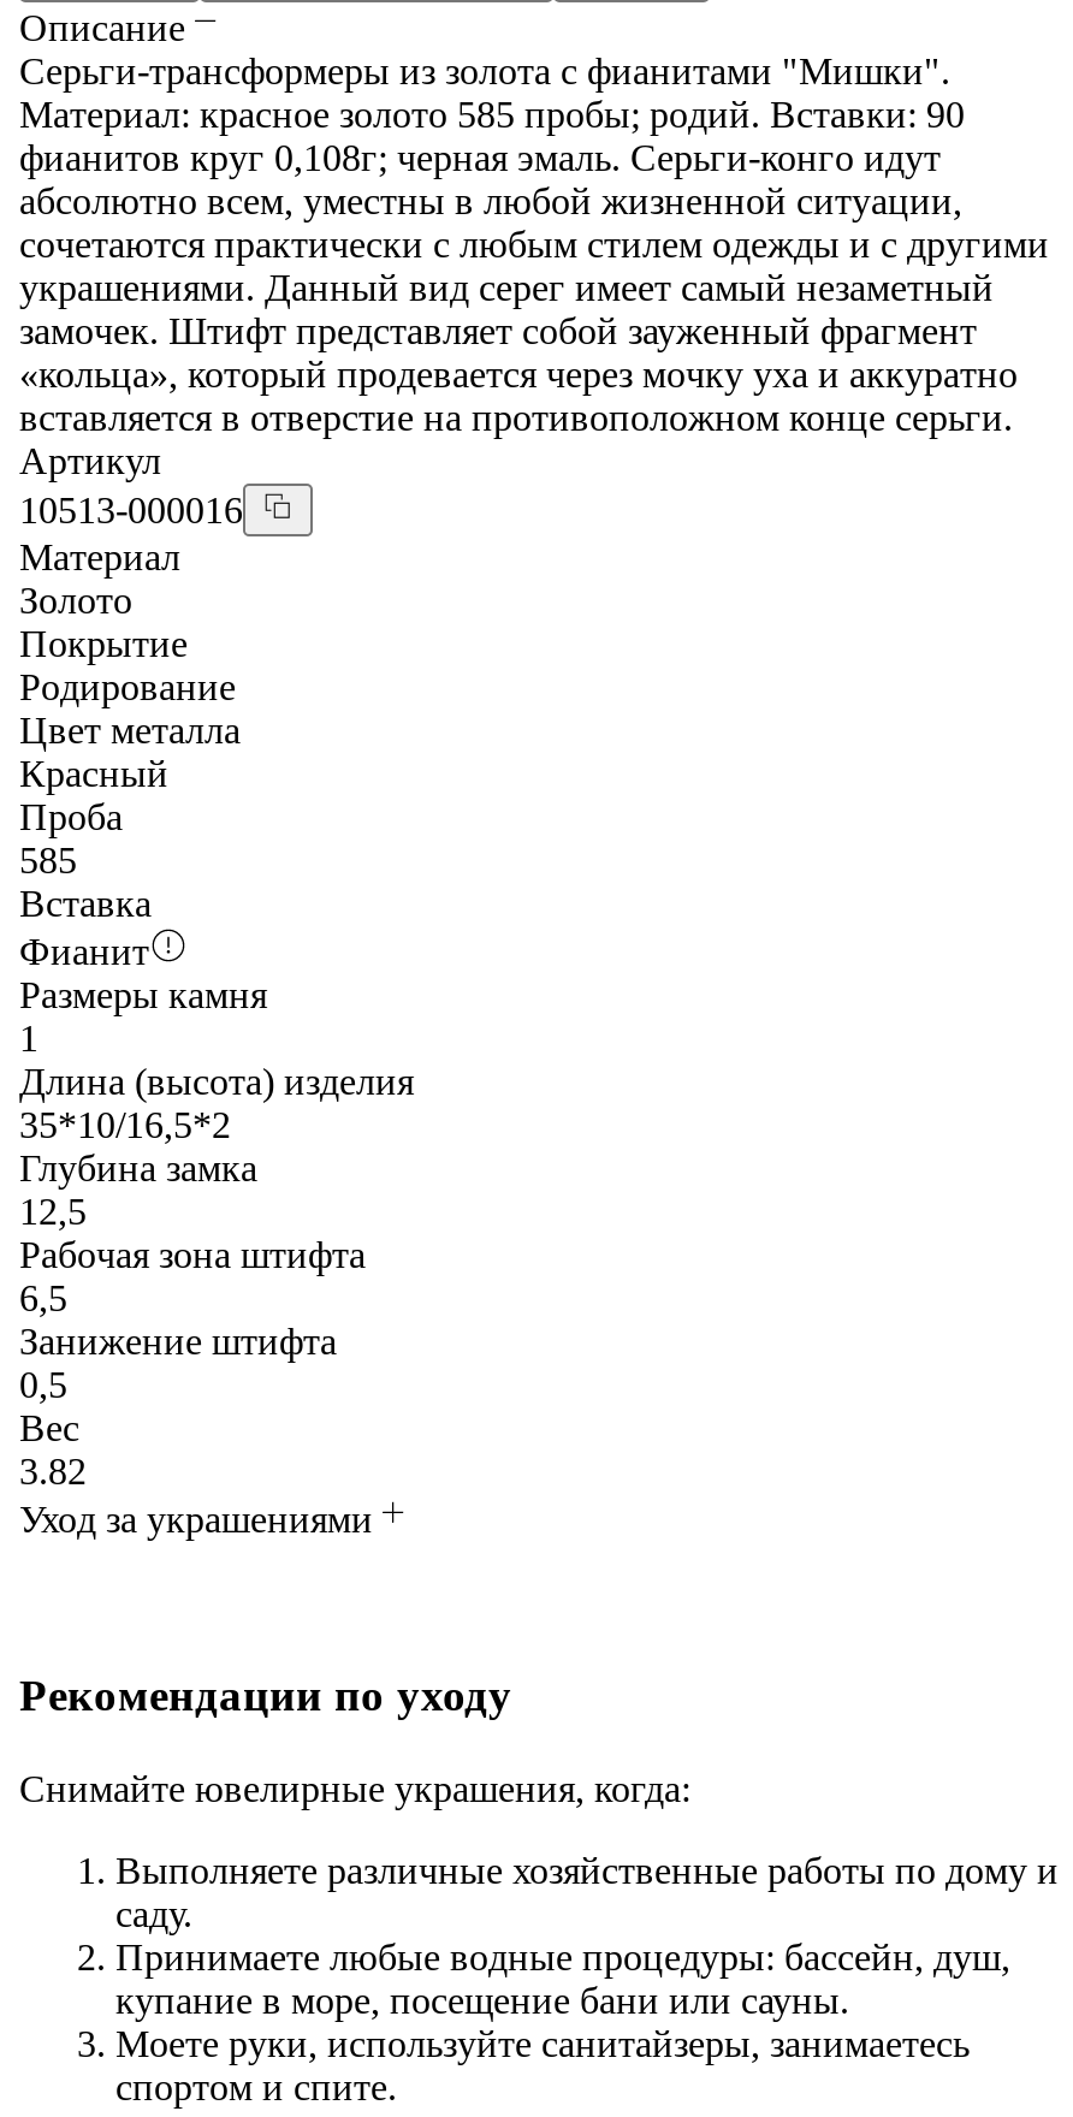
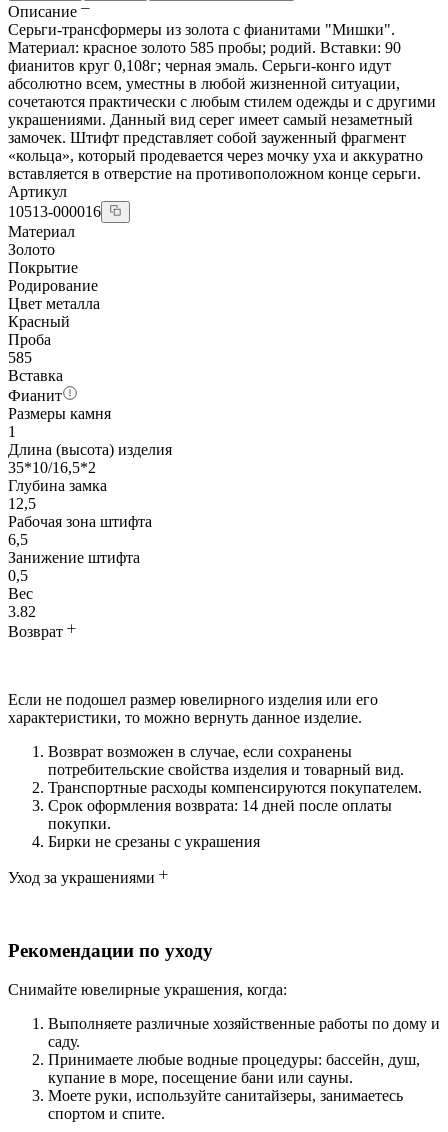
+ Возврат

+ Если не подошел размер ювелирного изделия или его
+ характеристики, то можно вернуть данное изделие.
+ Возврат возможен в случае, если сохранены
+ потребительские свойства изделия и товарный вид.
+ Транспортные расходы компенсируются покупателем.
+ Срок оформления возврата: 14 дней после оплаты
+ покупки.
+ Бирки не срезаны с украшения
